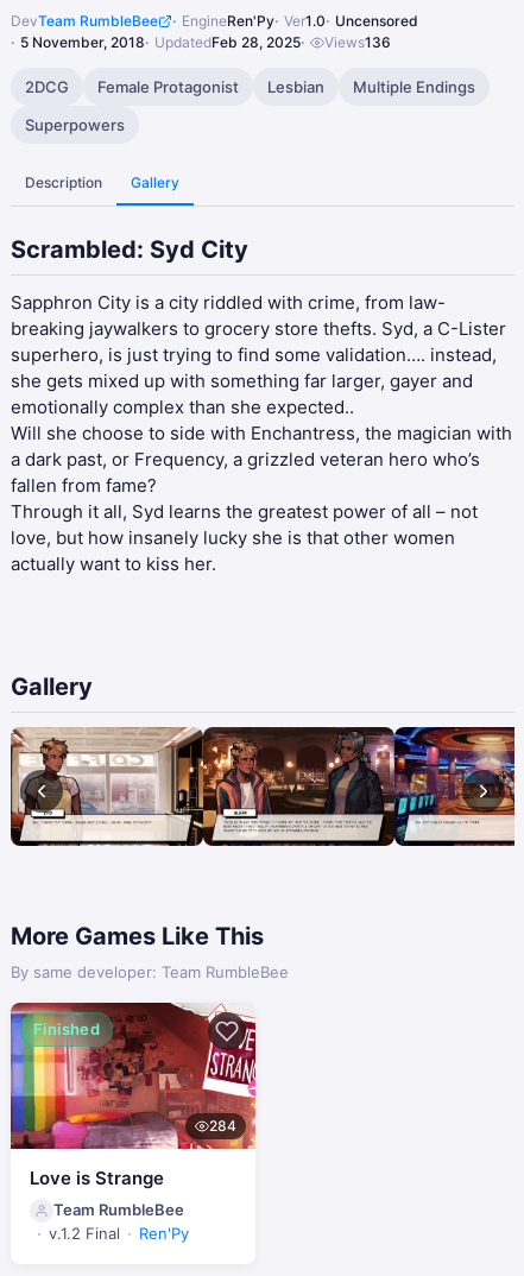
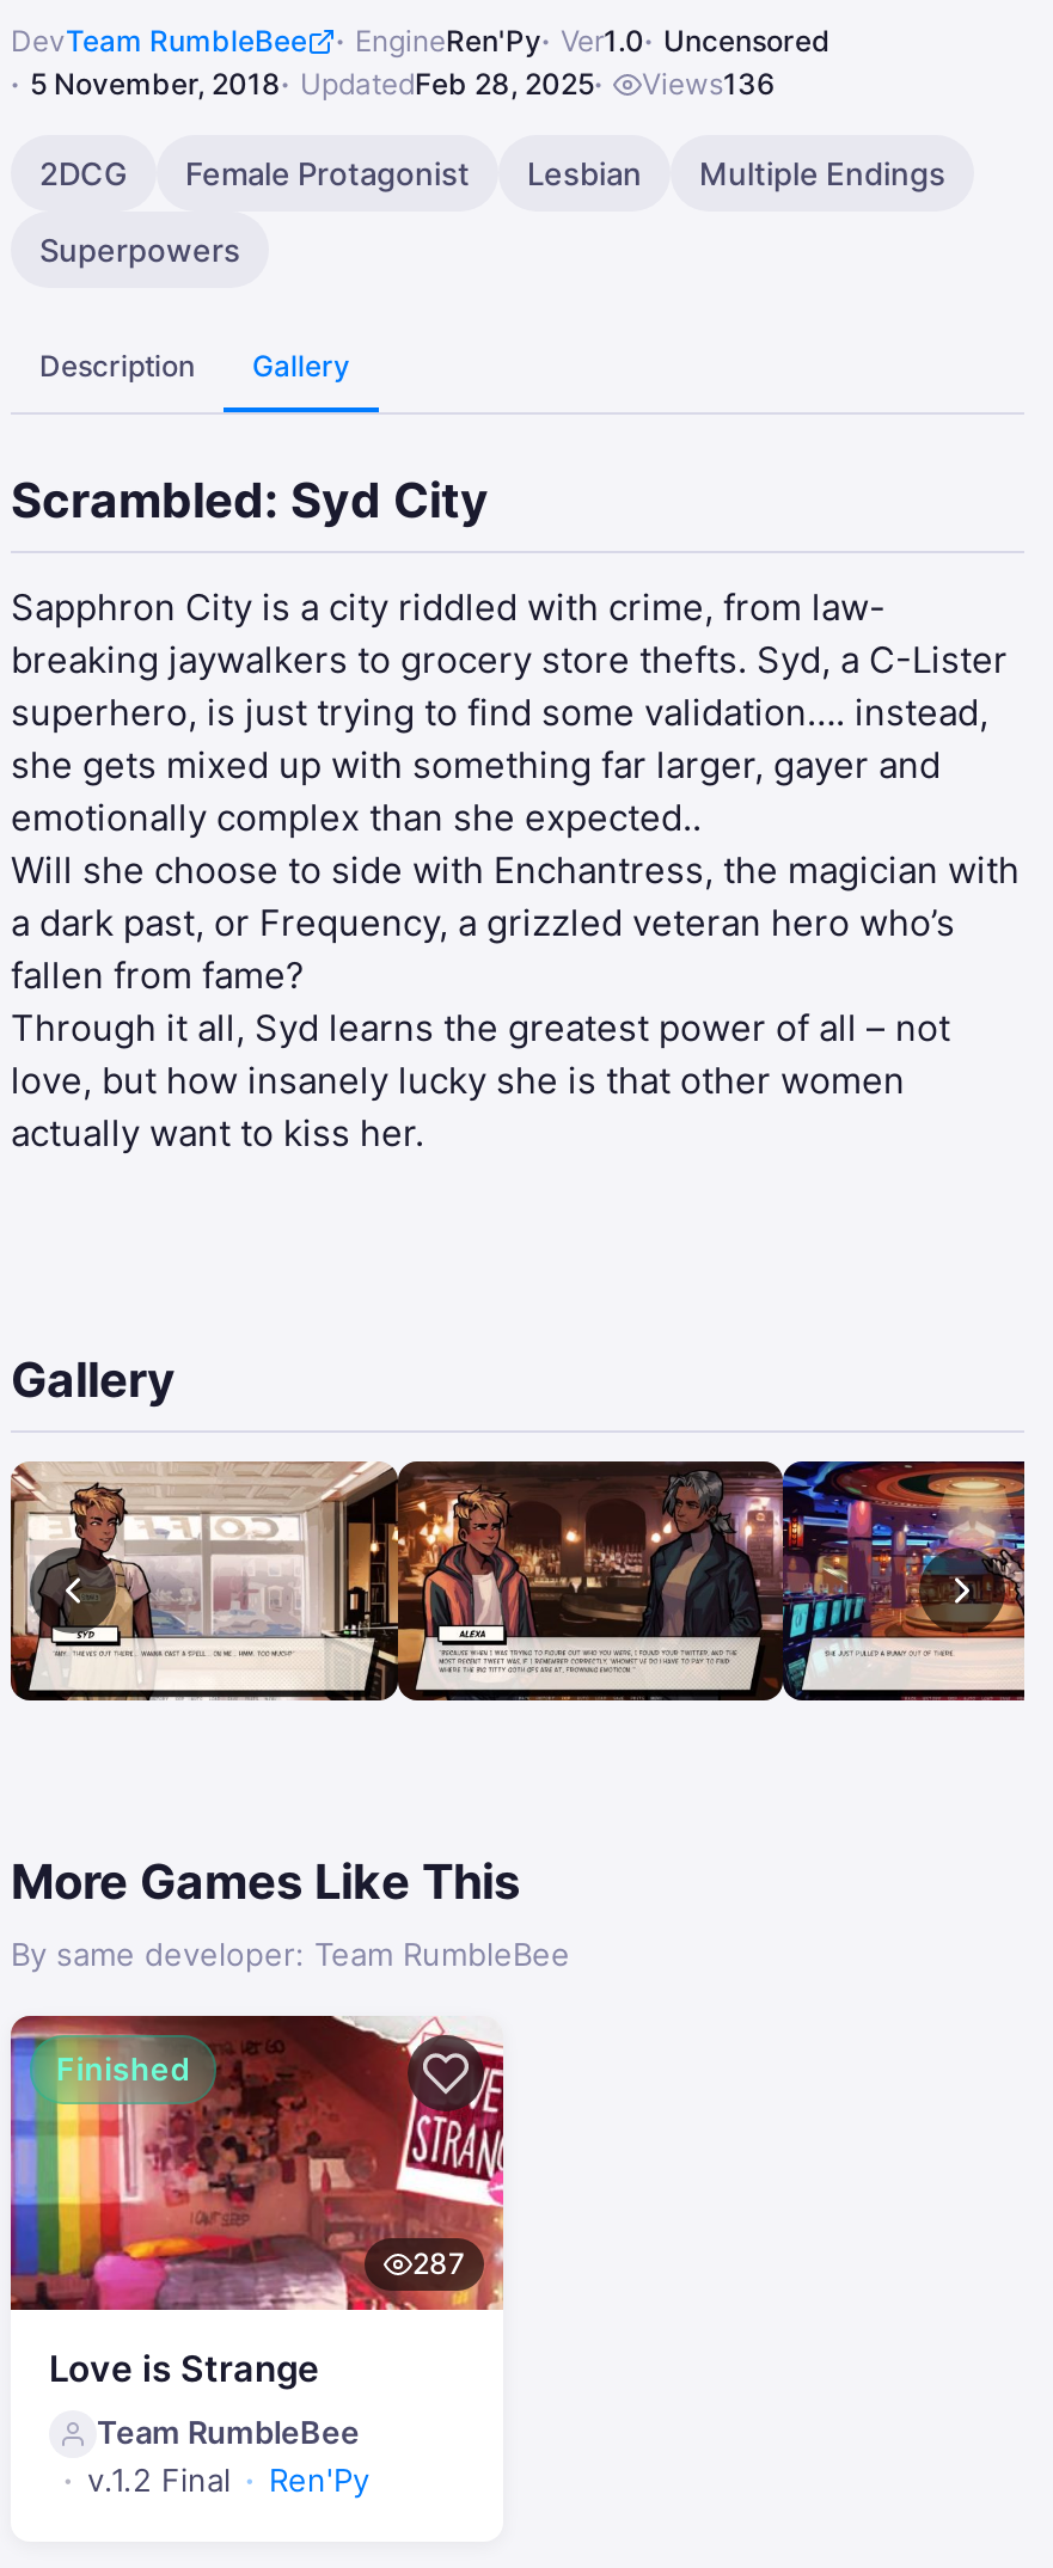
- 284
+ 287
